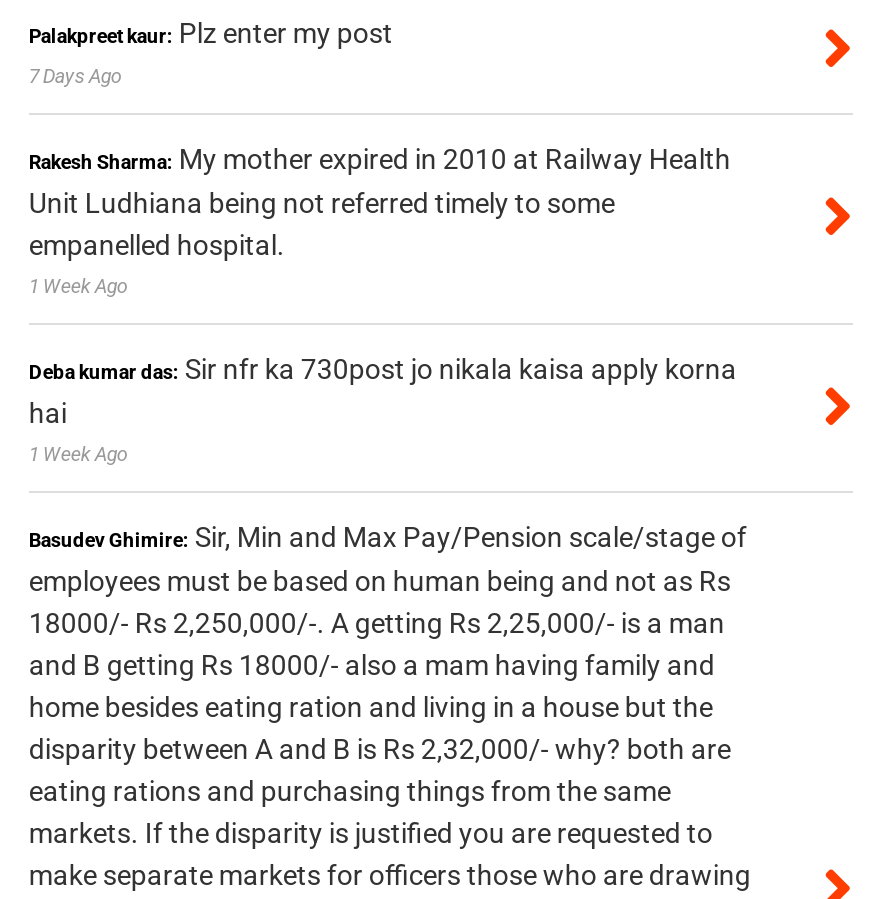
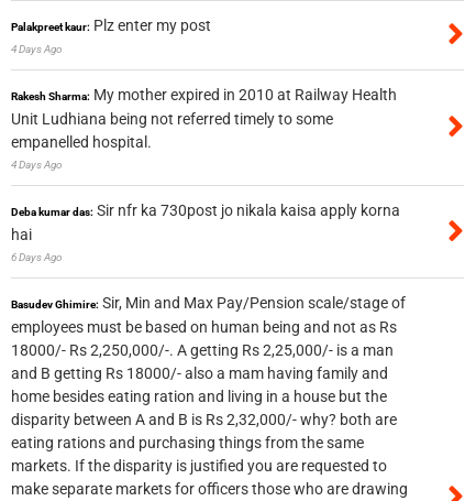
- 7 Days Ago
+ 4 Days Ago

- 1 Week Ago
+ 4 Days Ago

- 1 Week Ago
+ 6 Days Ago
